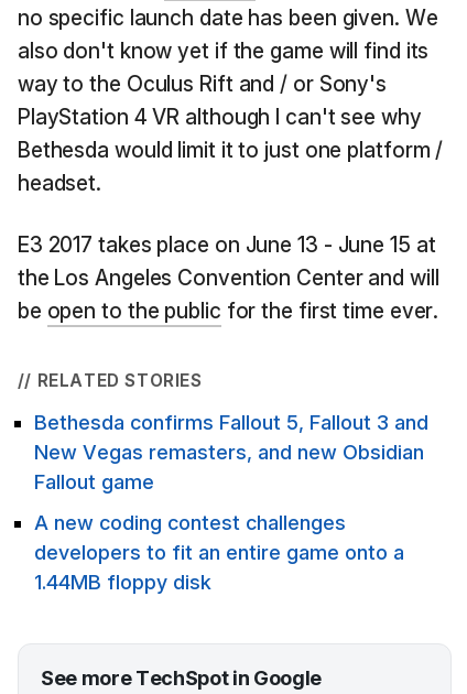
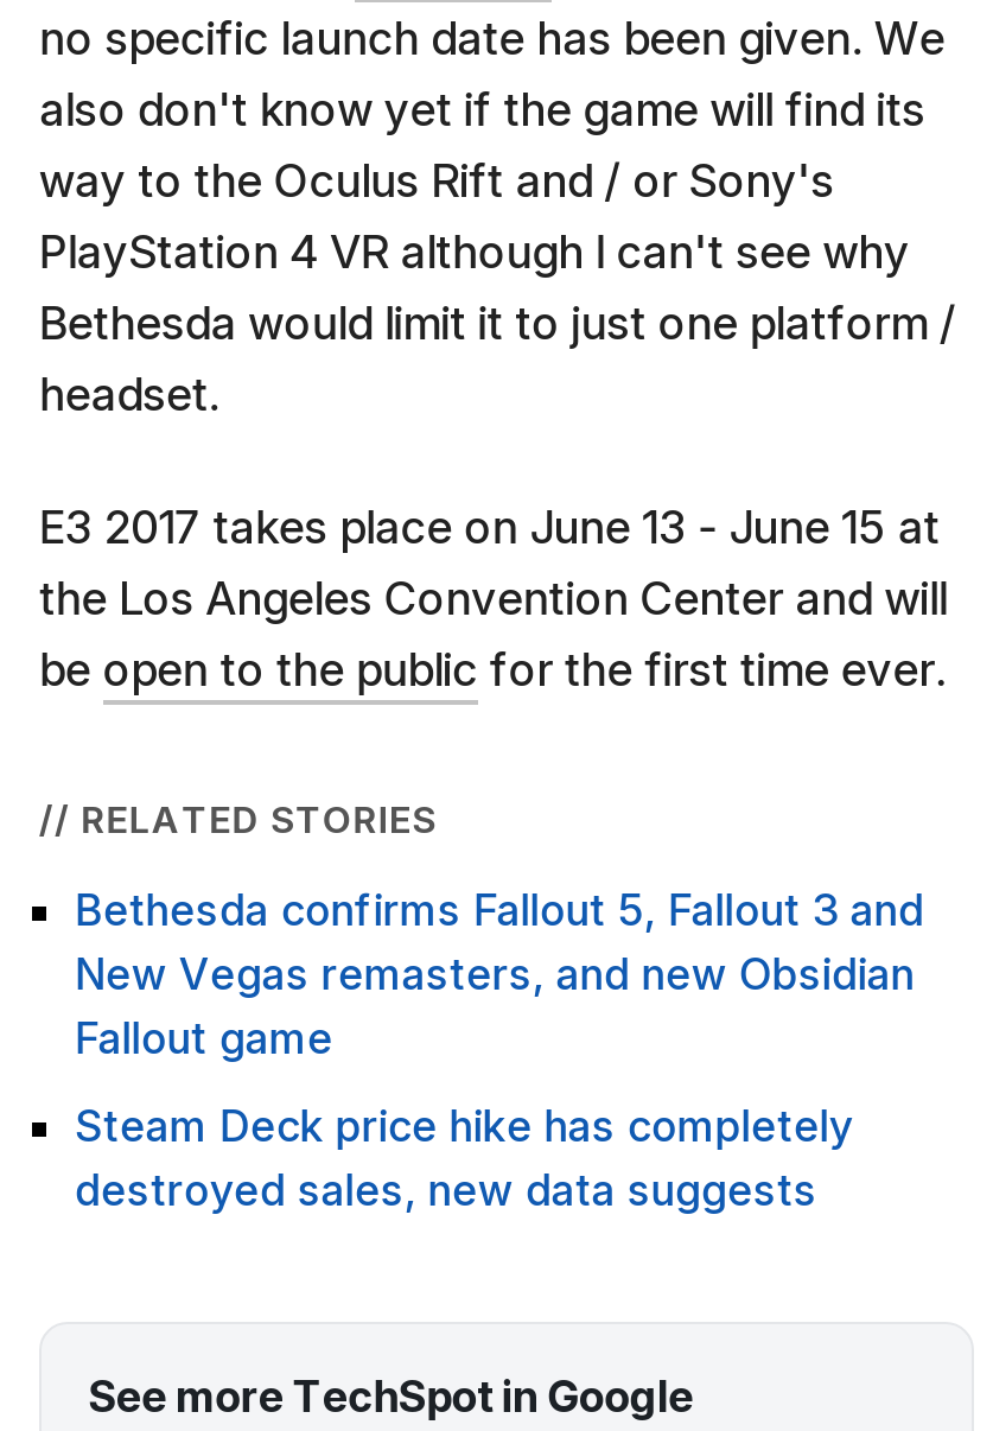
- A new coding contest challenges
- developers to fit an entire game onto a
- 1.44MB floppy disk
+ Steam Deck price hike has completely
+ destroyed sales, new data suggests
